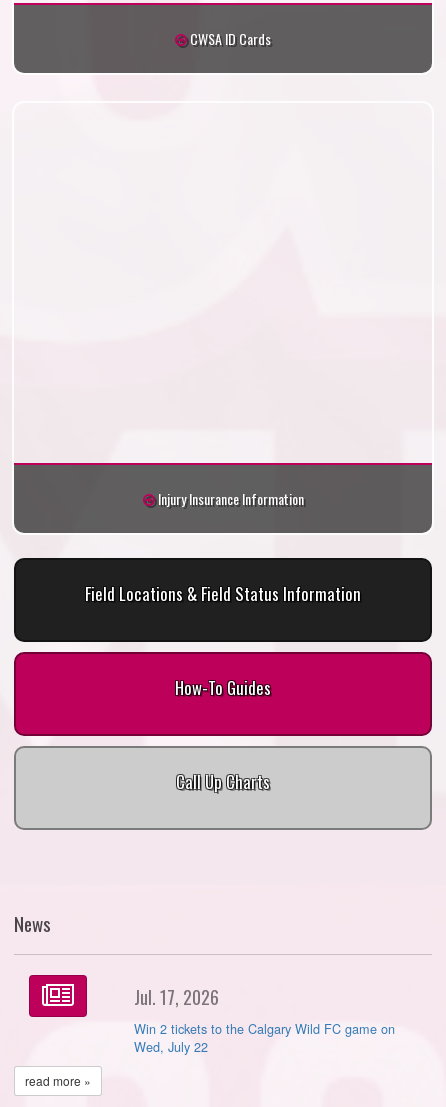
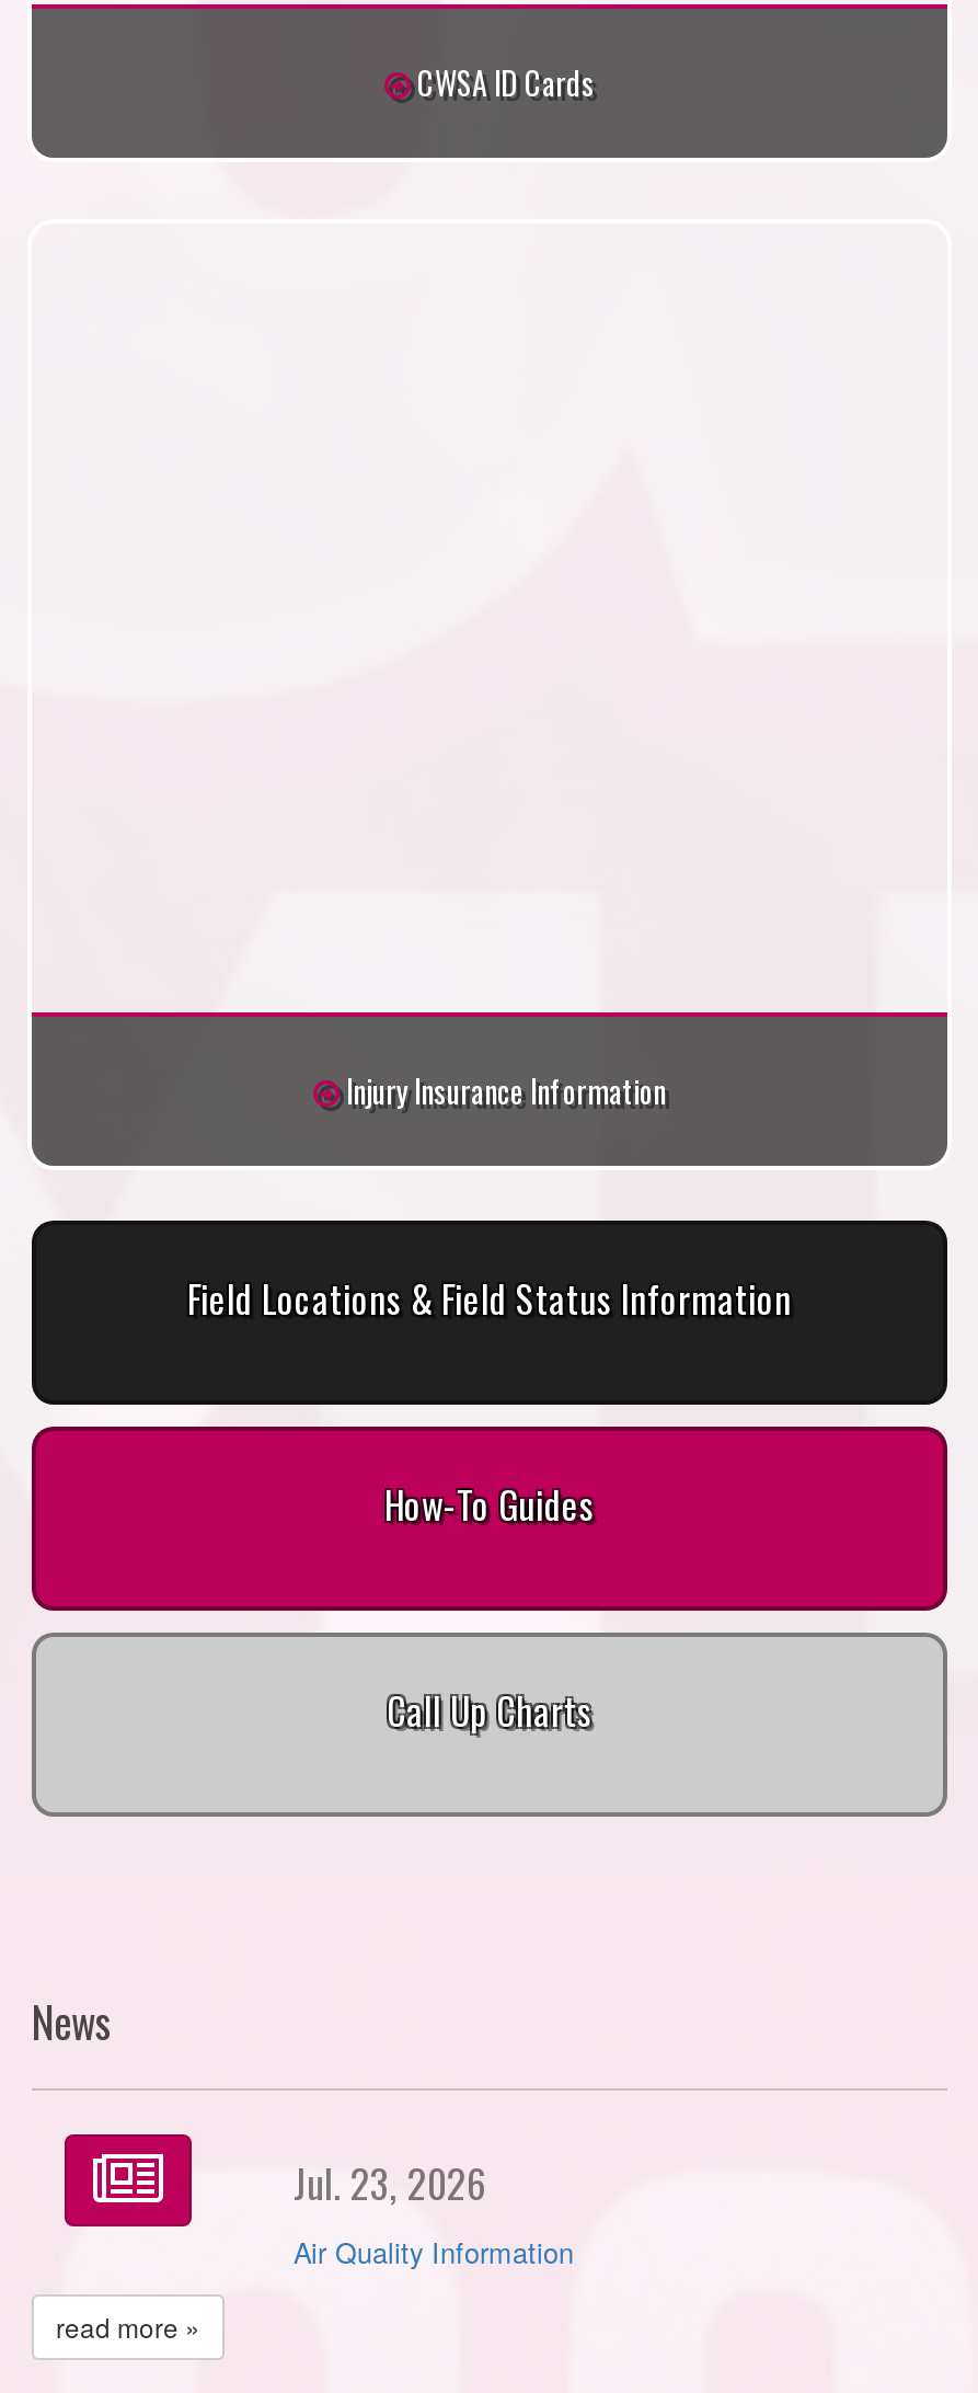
- Jul. 17, 2026
- Win 2 tickets to the Calgary Wild FC game on
- Wed, July 22
+ Jul. 23, 2026
+ Air Quality Information
